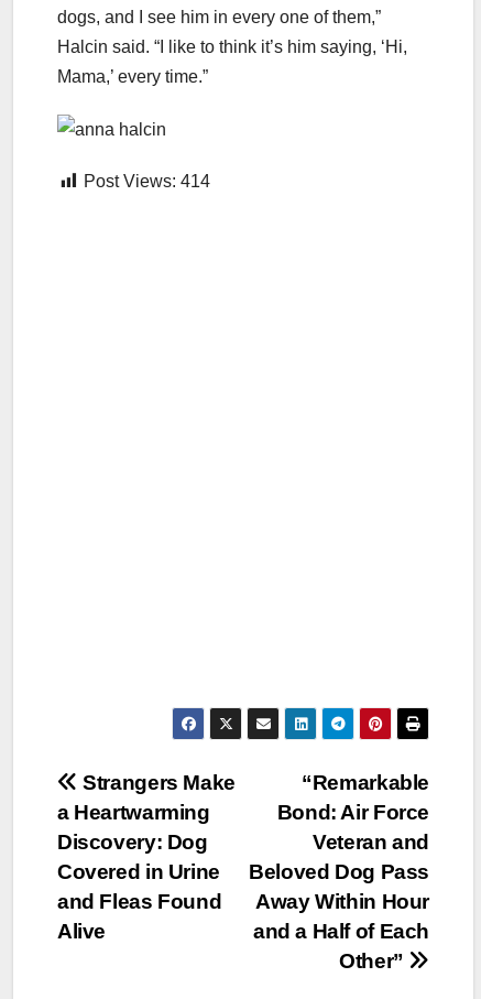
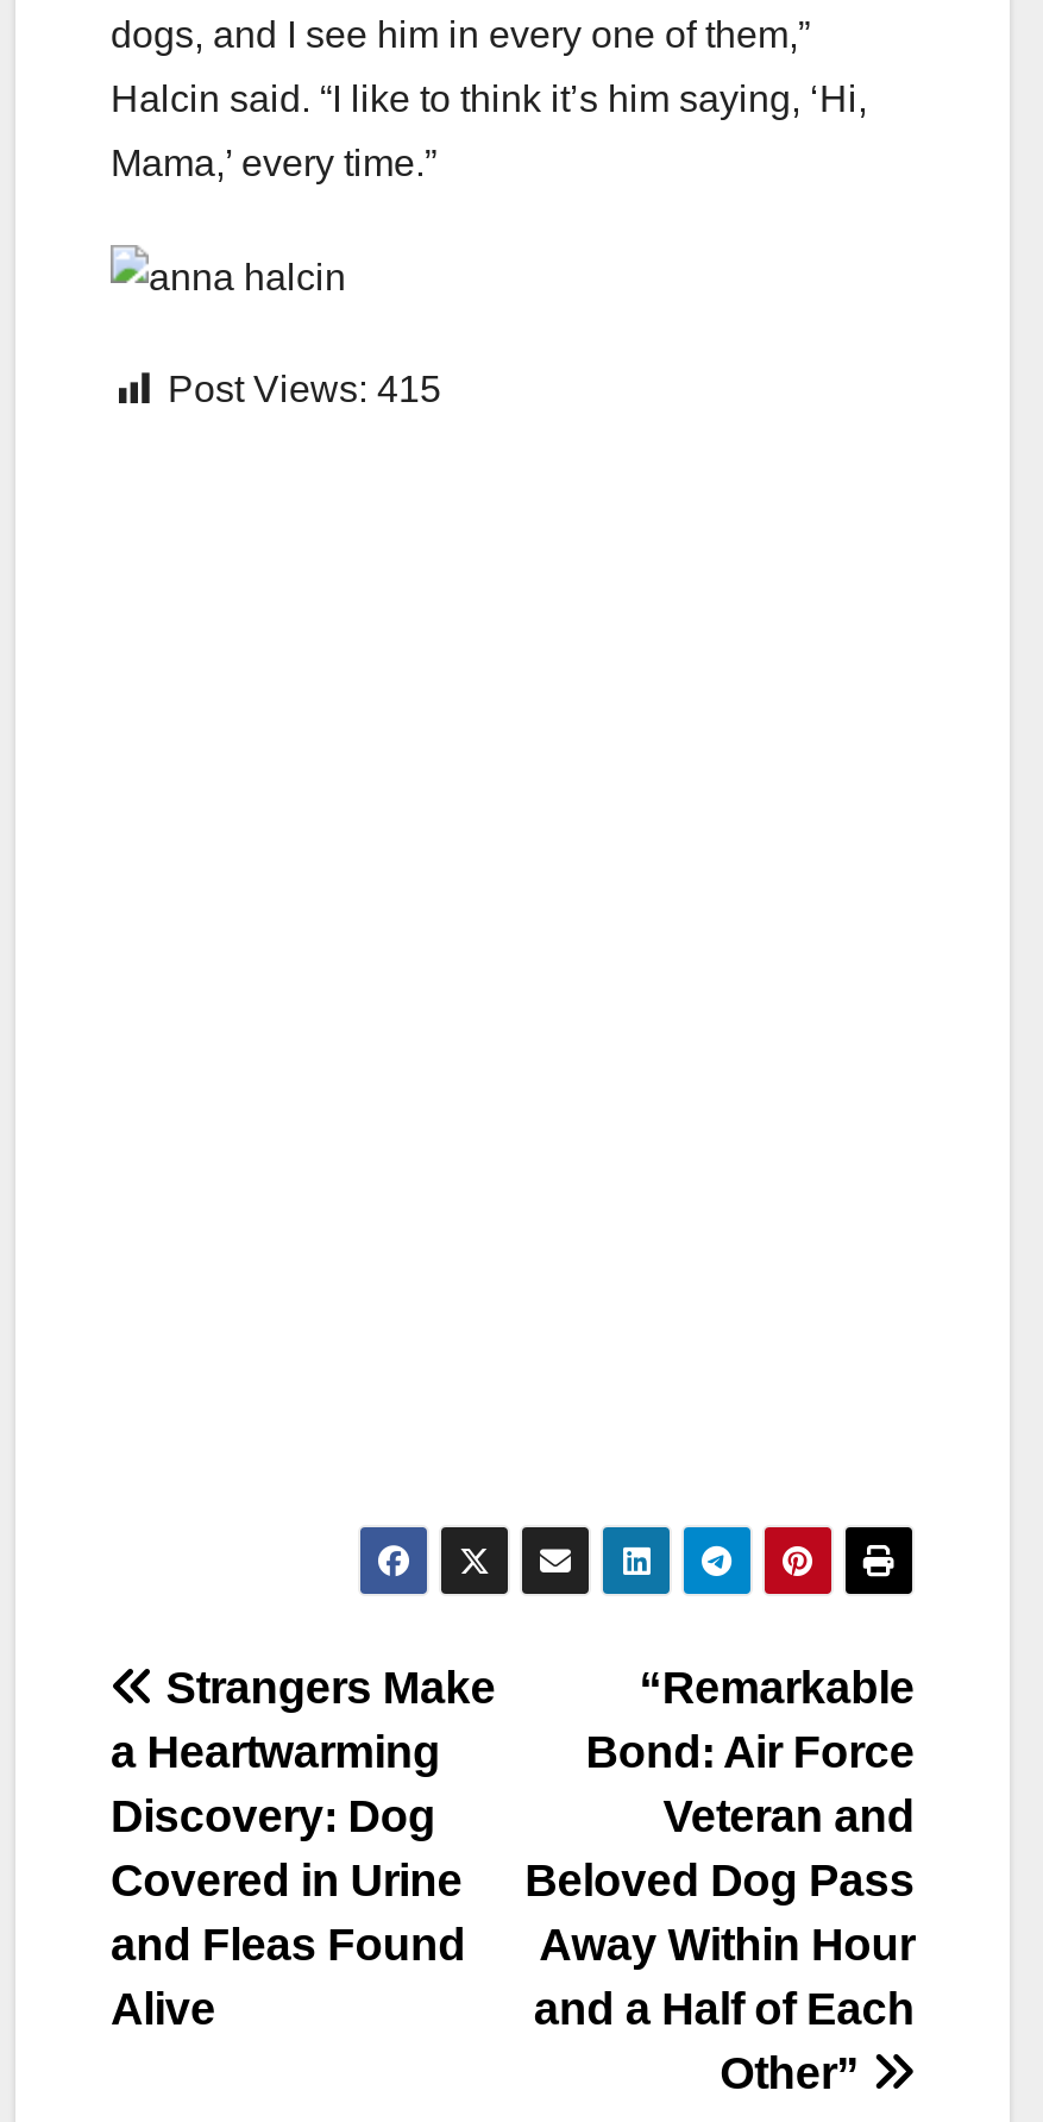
- Post Views: 414
+ Post Views: 415
